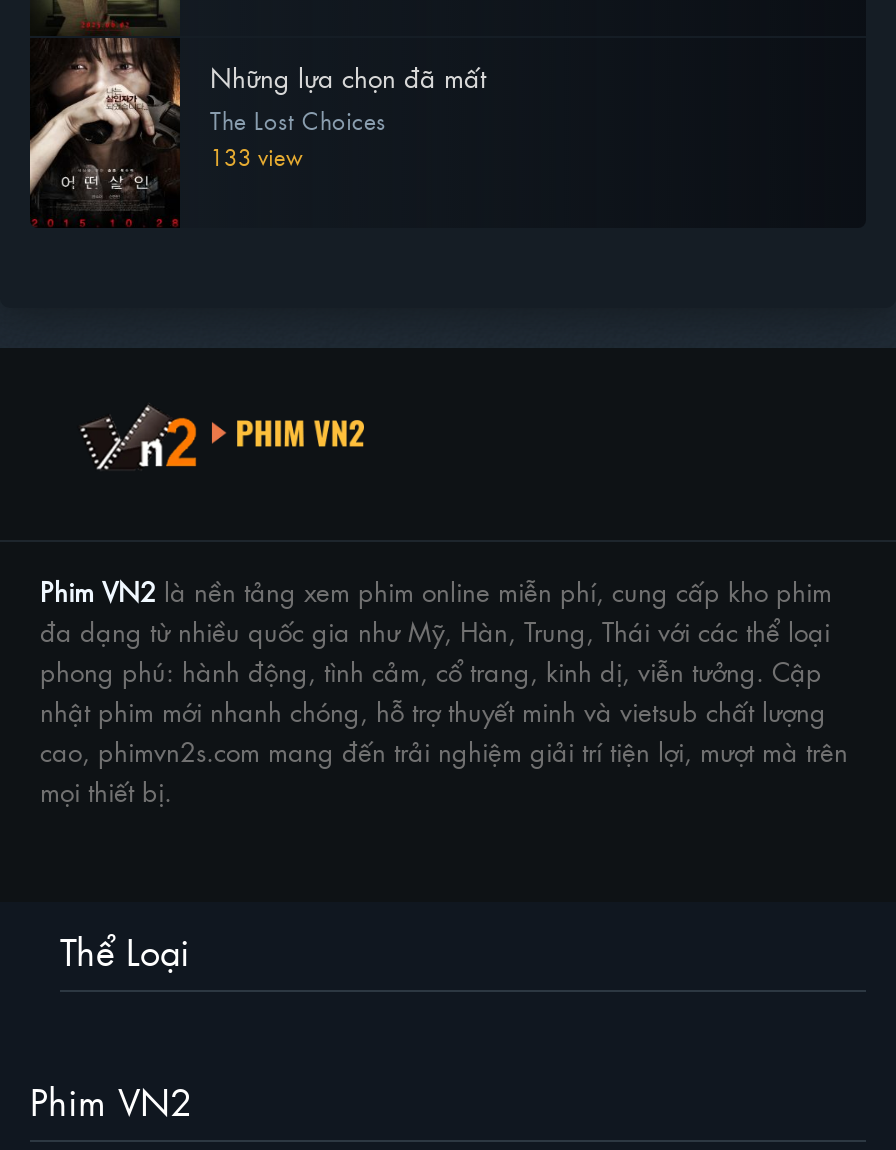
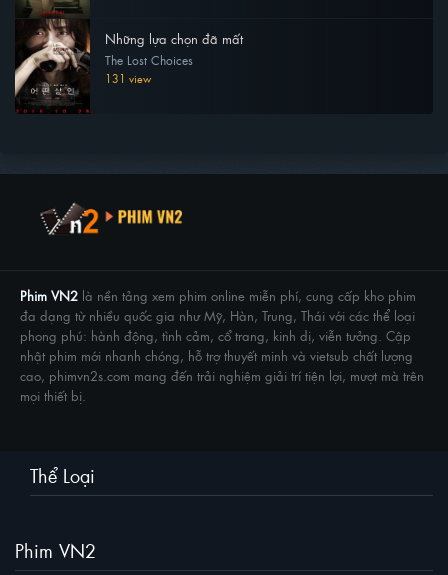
- 133 view
+ 131 view
